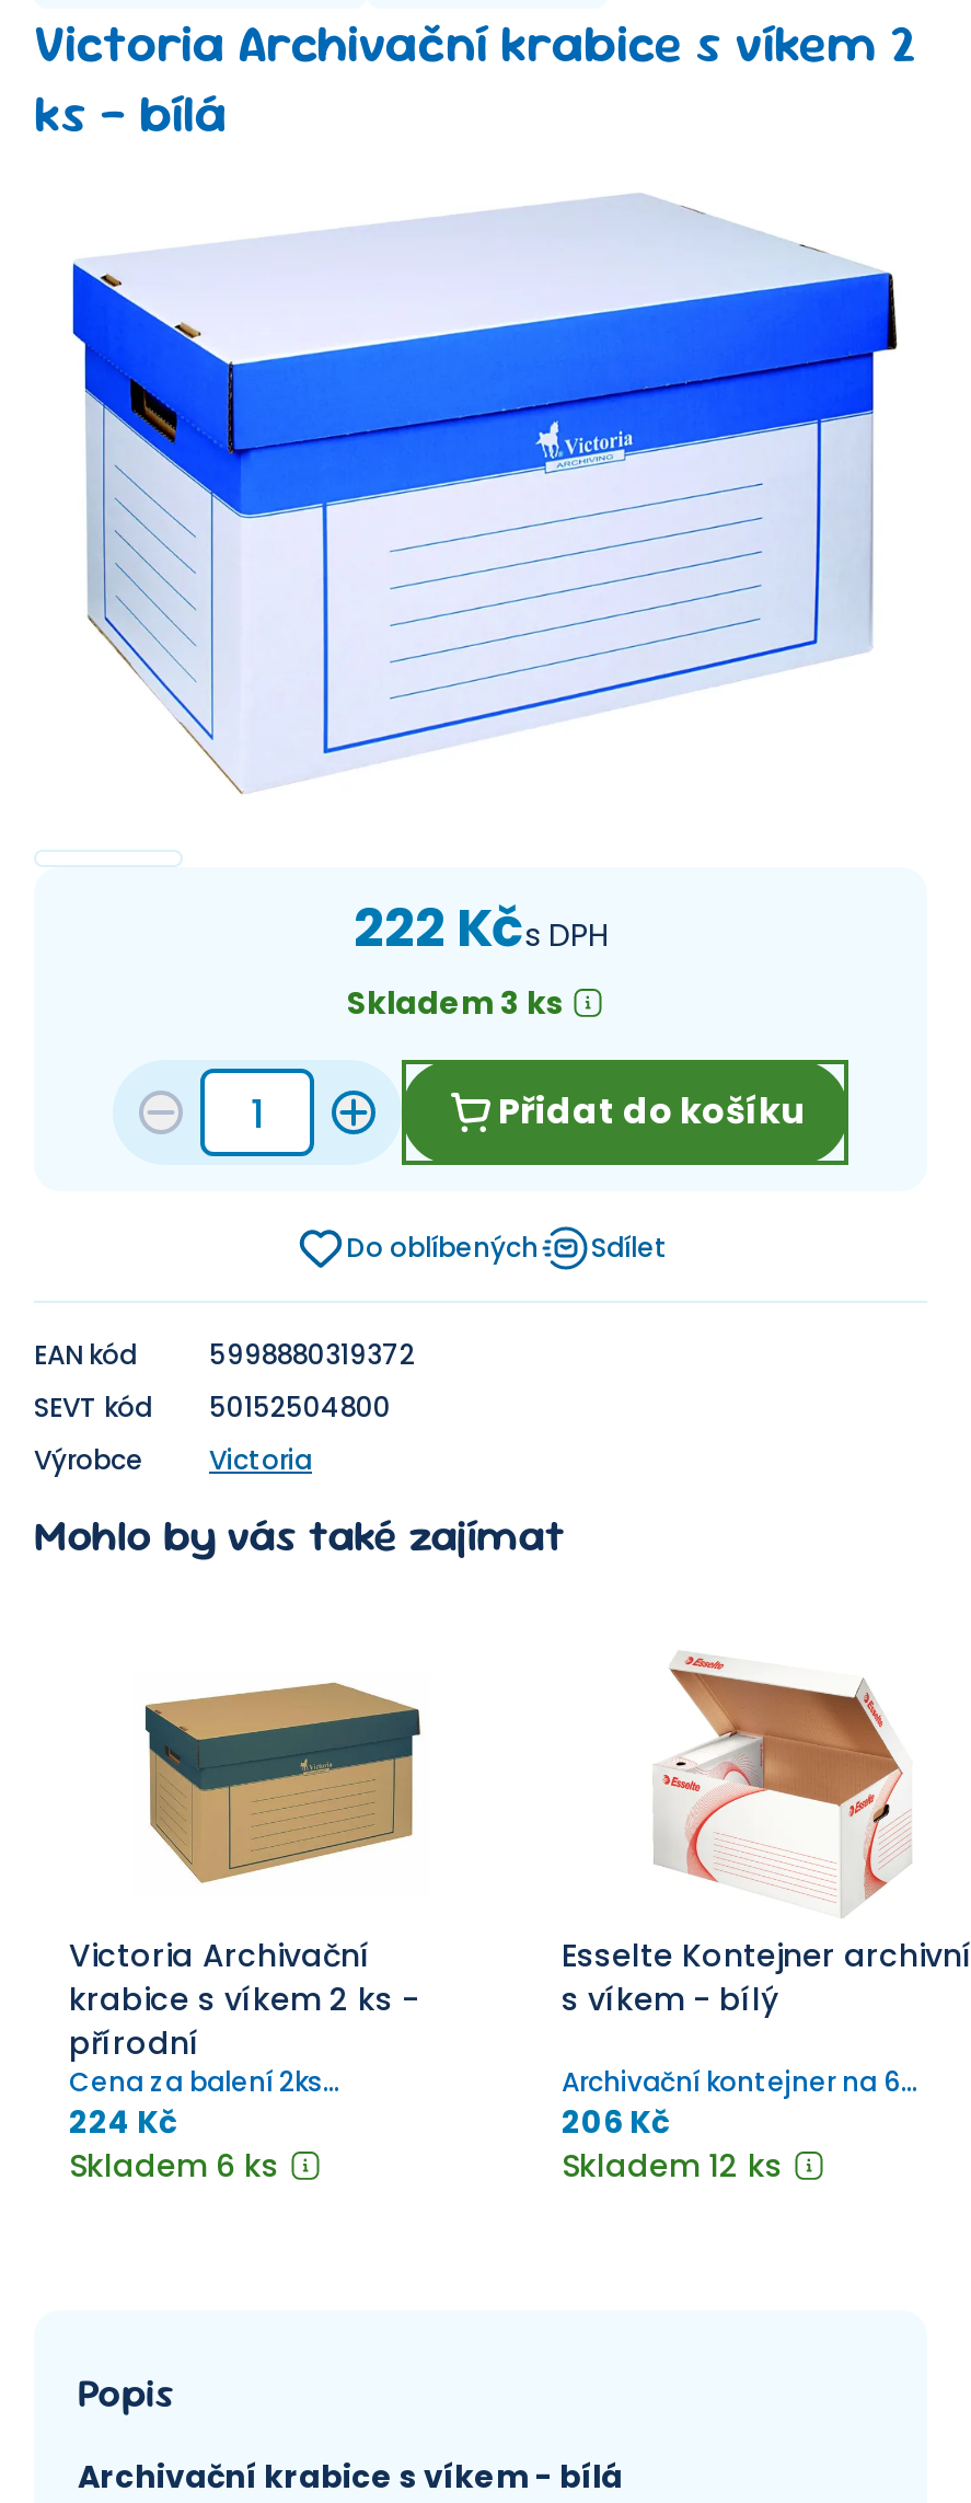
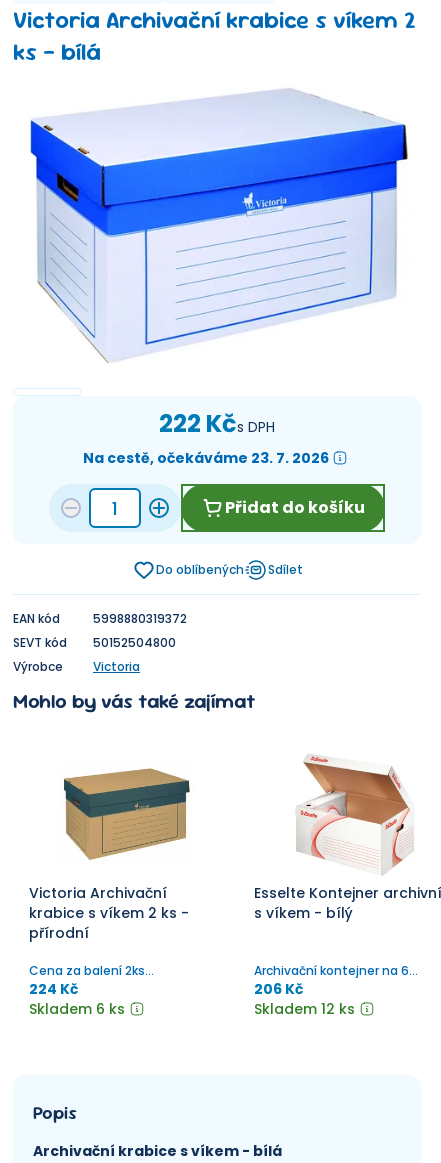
- Skladem 3 ks
+ Na cestě, očekáváme 23. 7. 2026
